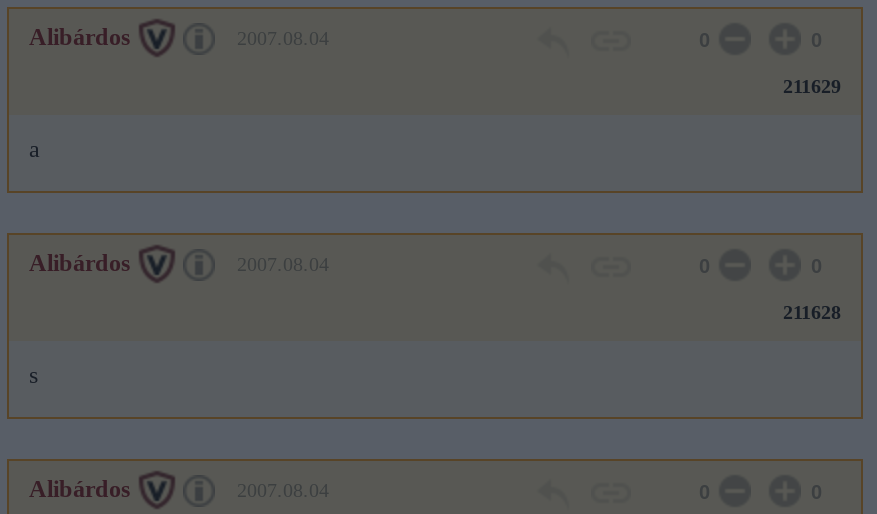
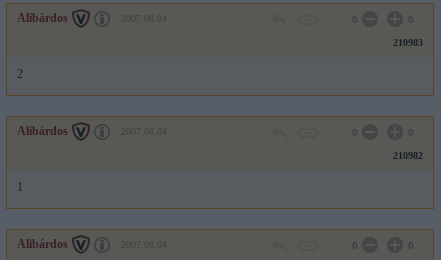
- 211629
+ 210983

- a
+ 2

- 211628
+ 210982

- s
+ 1
